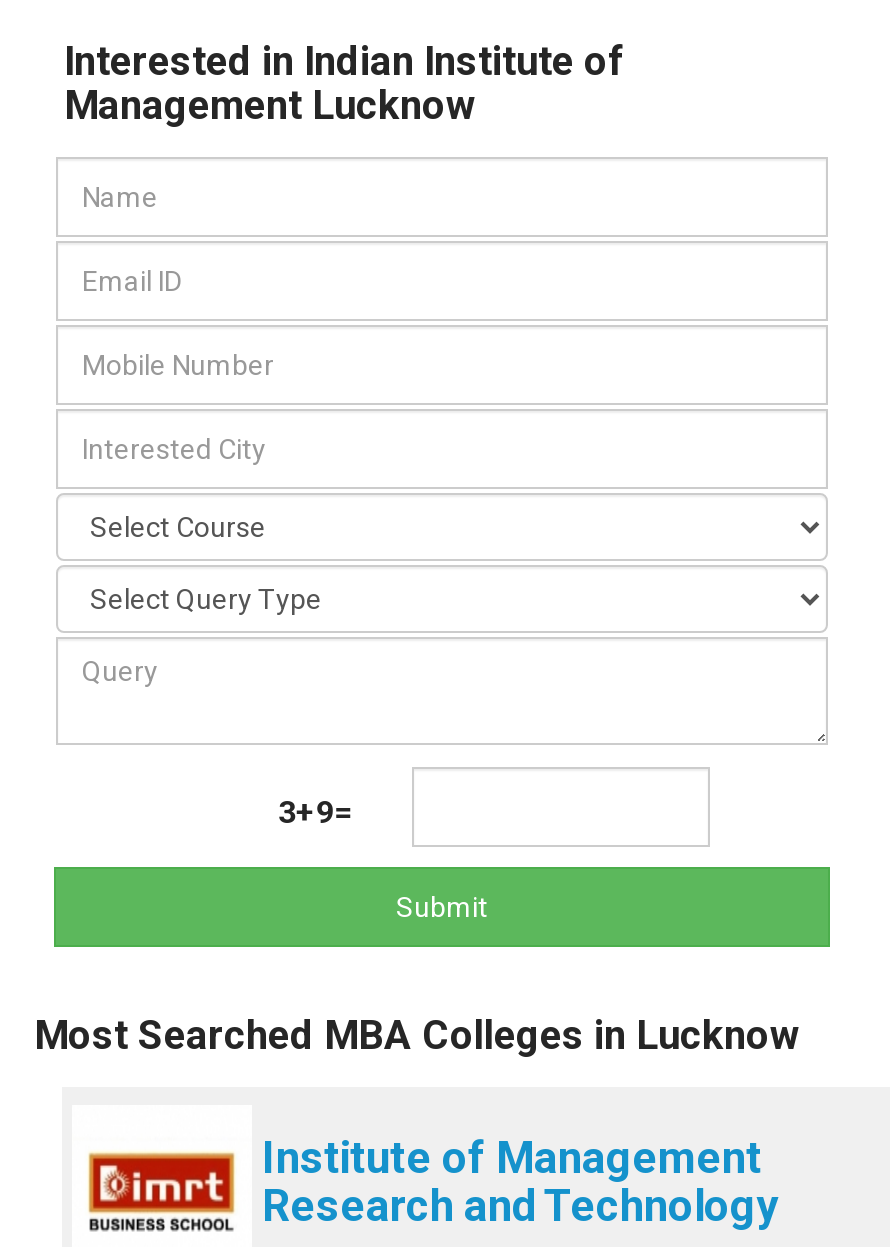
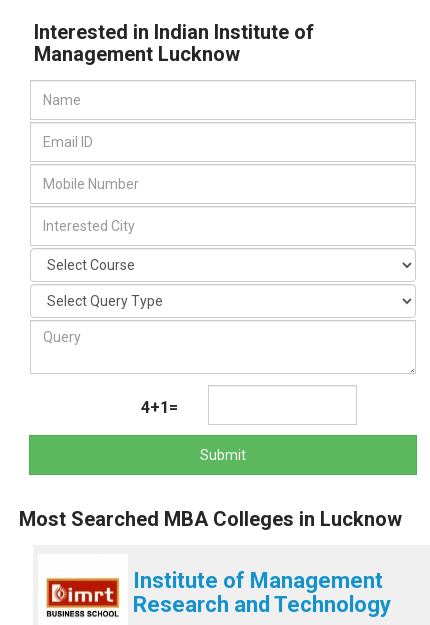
- 3+9=
+ 4+1=
